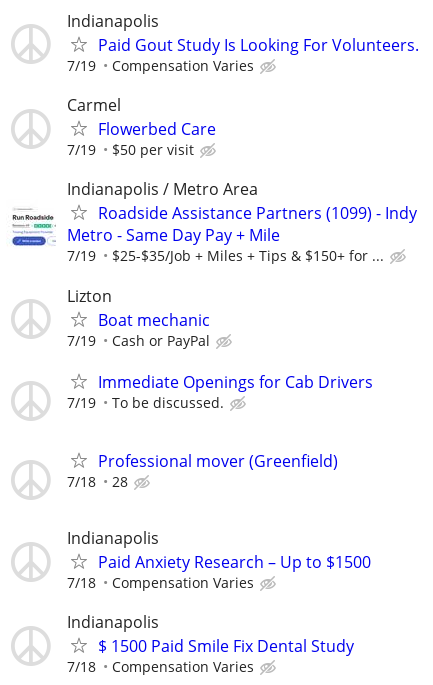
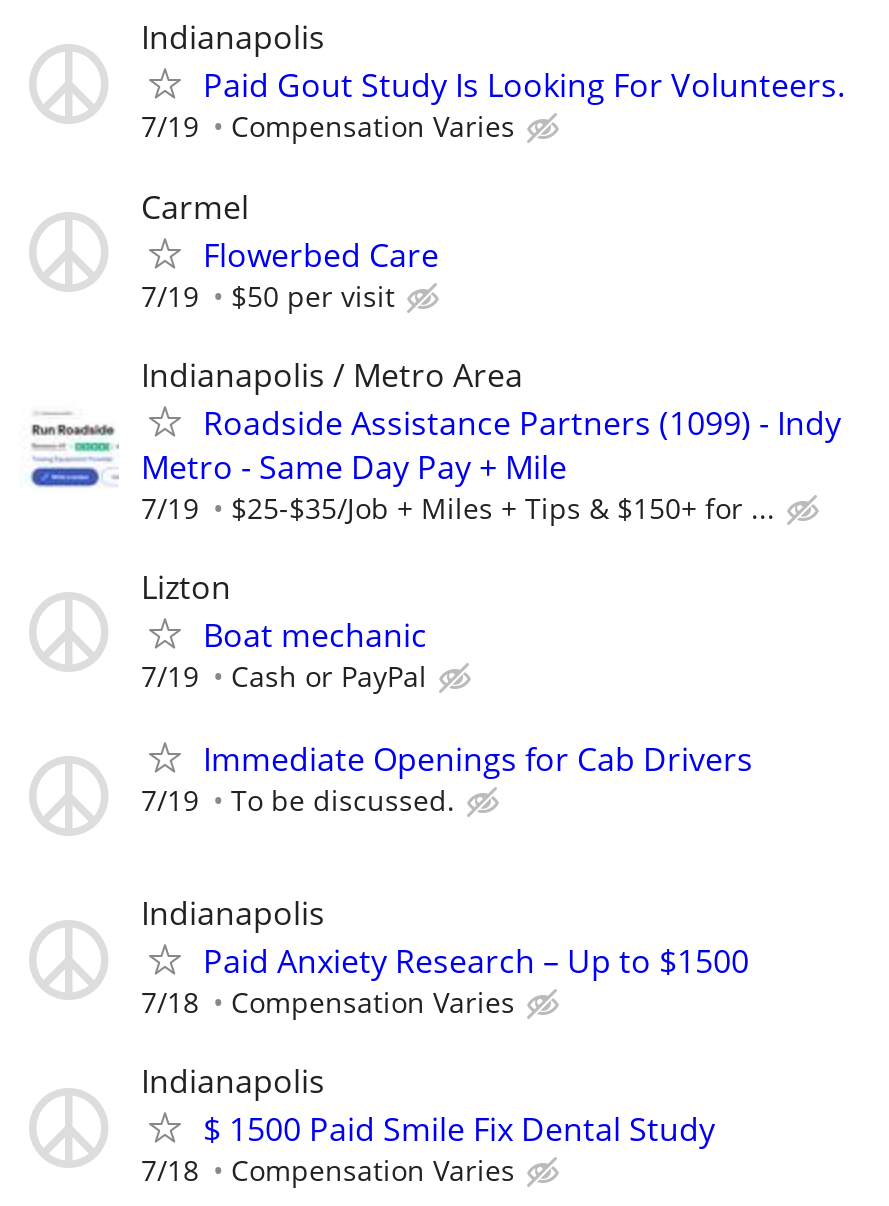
- Professional mover (Greenfield)
- 7/18
- 28
